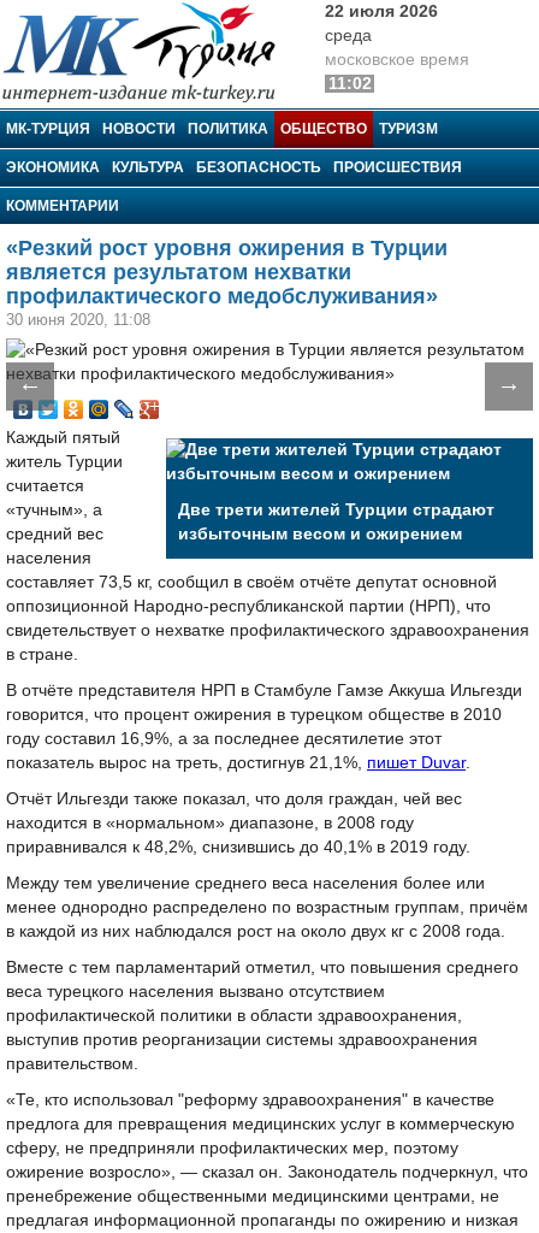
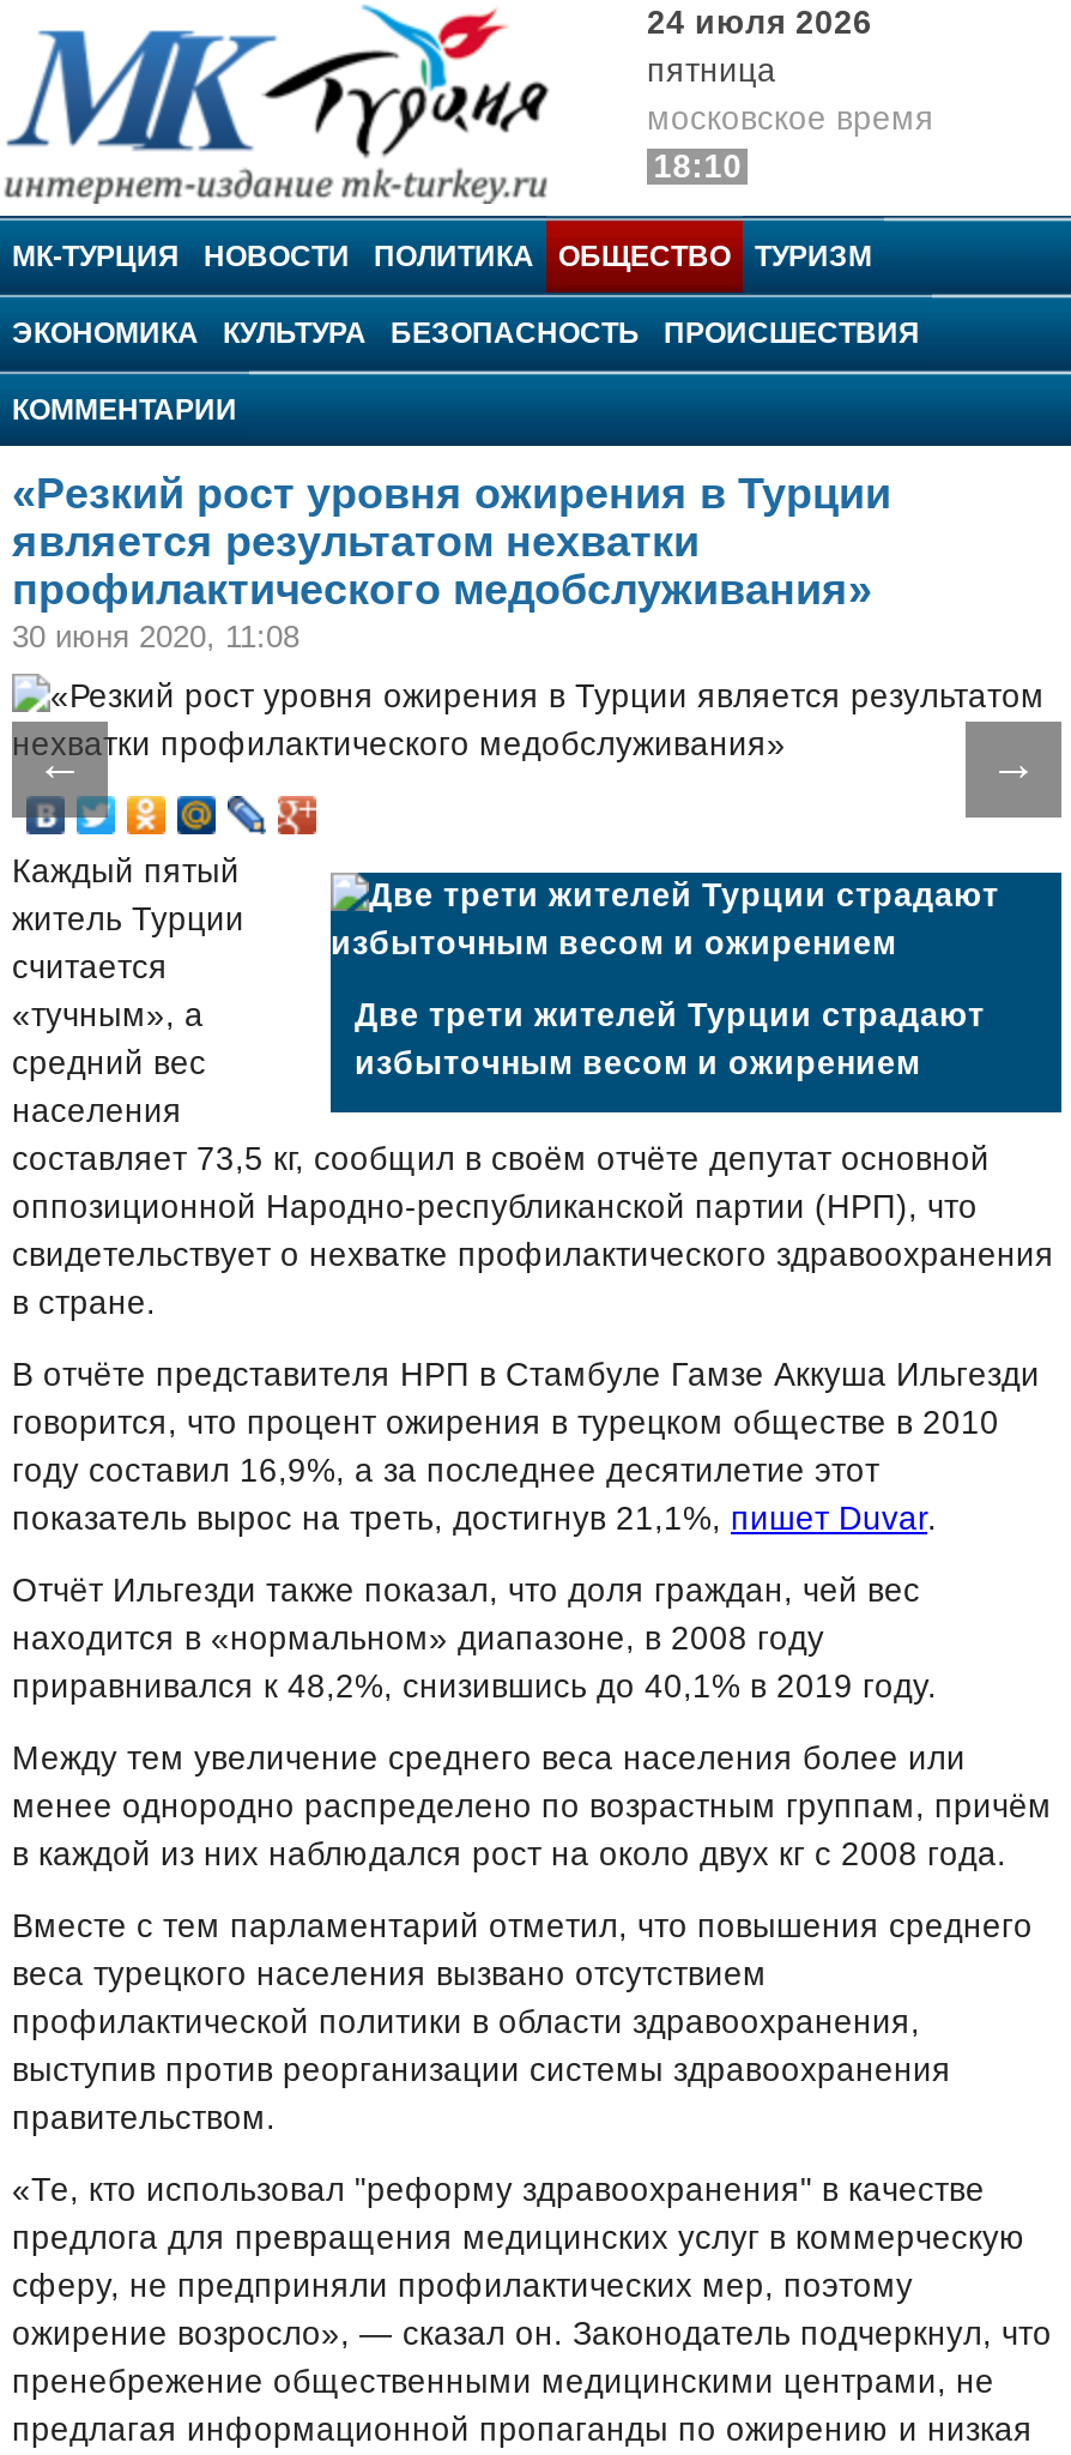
- 22 июля 2026
- среда
+ 24 июля 2026
+ пятница

- 11:02
+ 18:10
